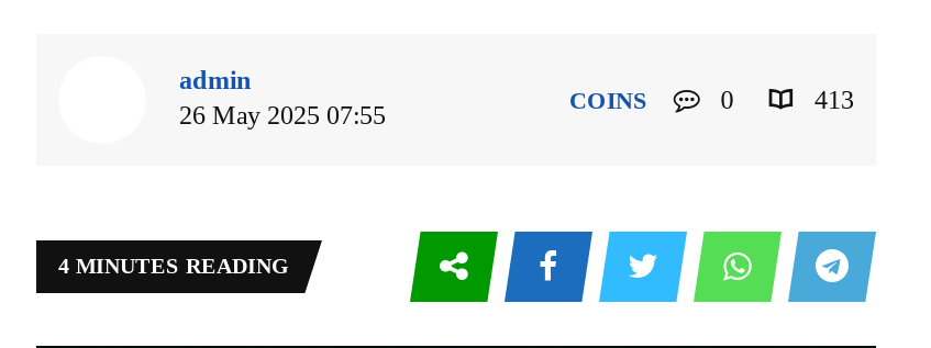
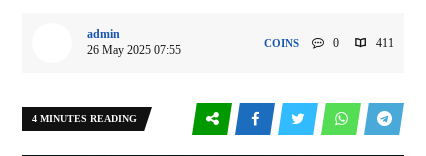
- 413
+ 411
